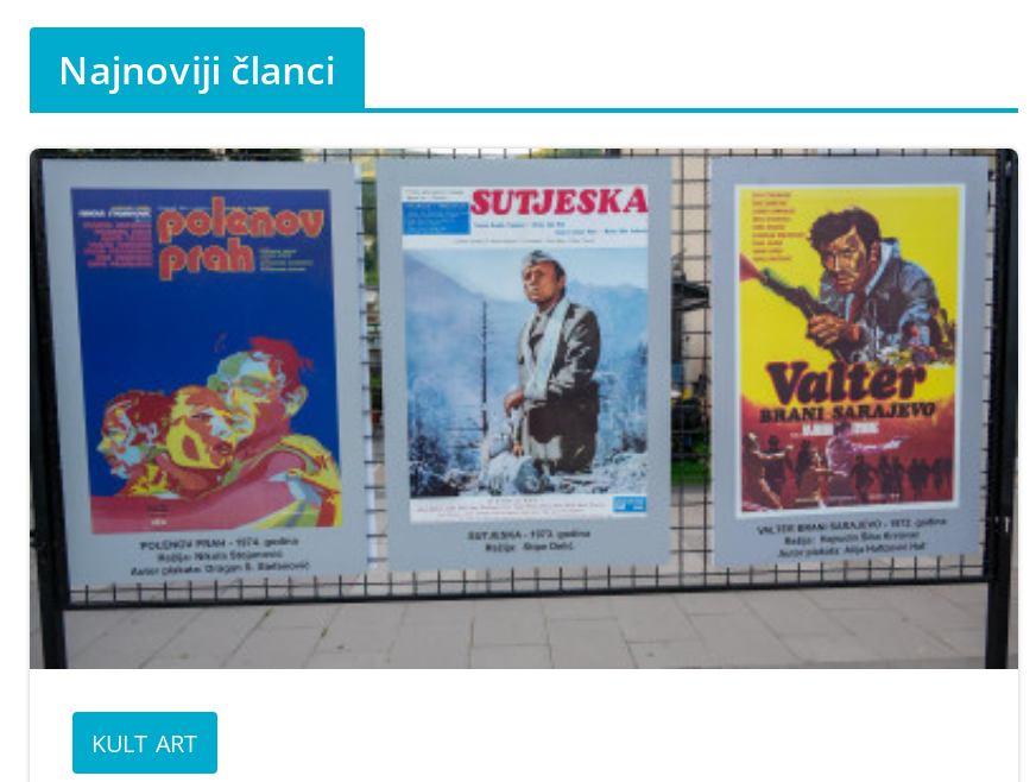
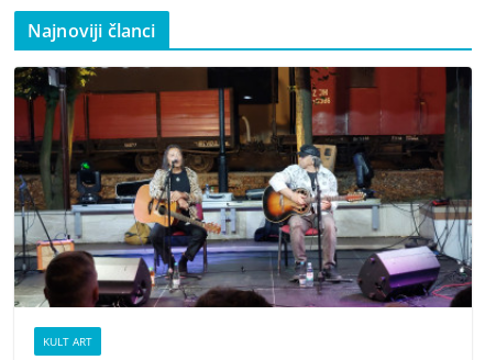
- [image]
+ [image]
